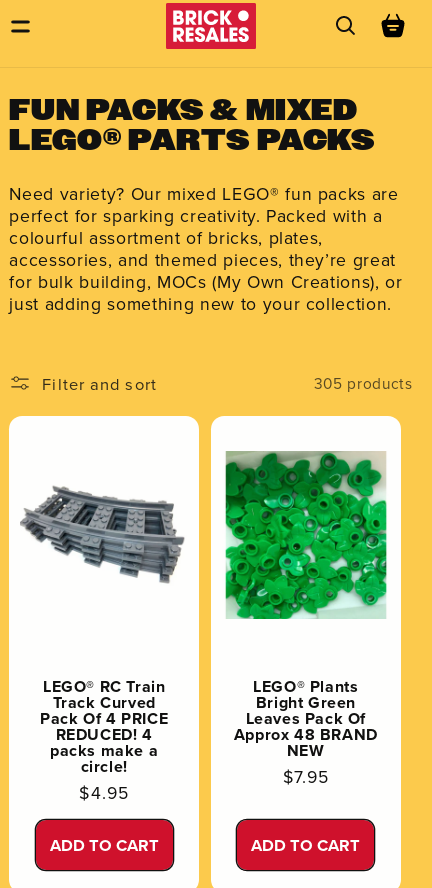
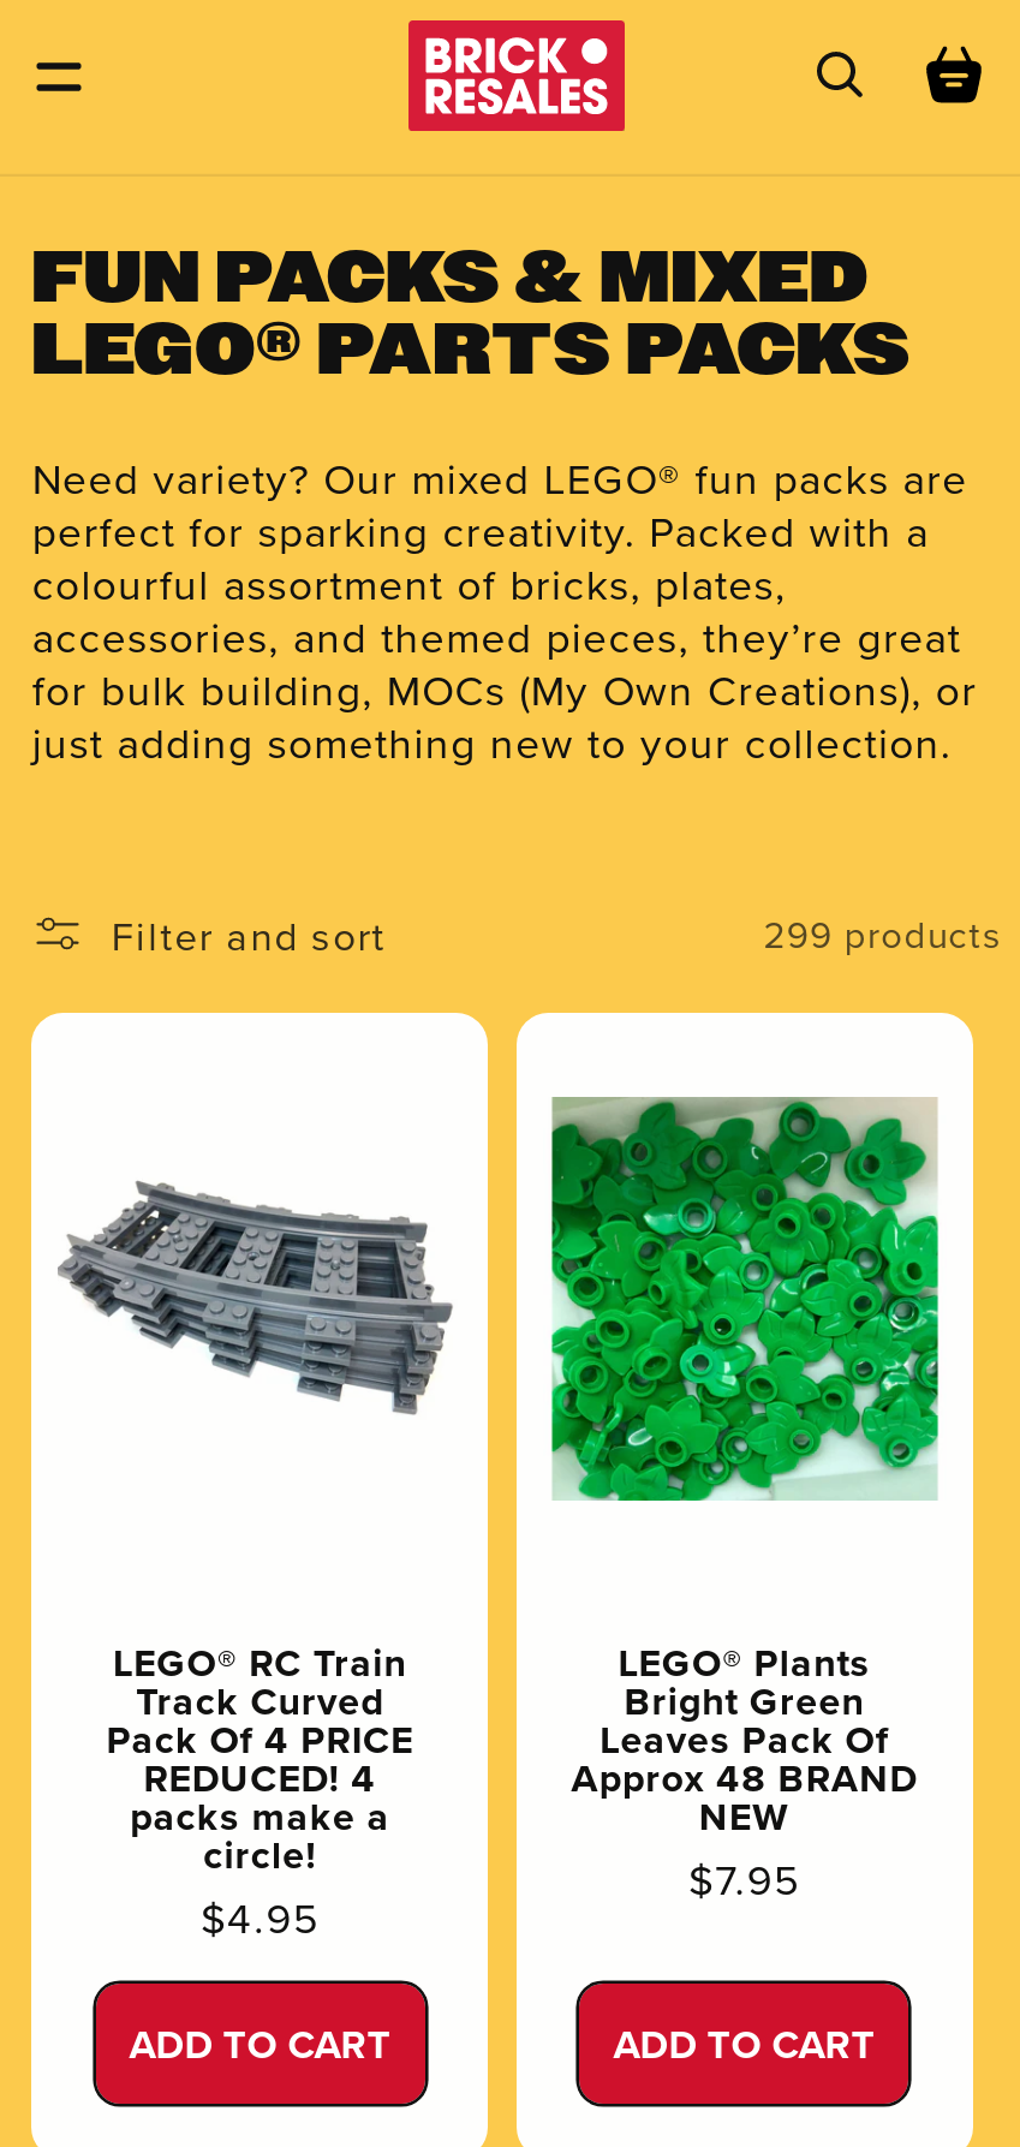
- 305 products
+ 299 products
